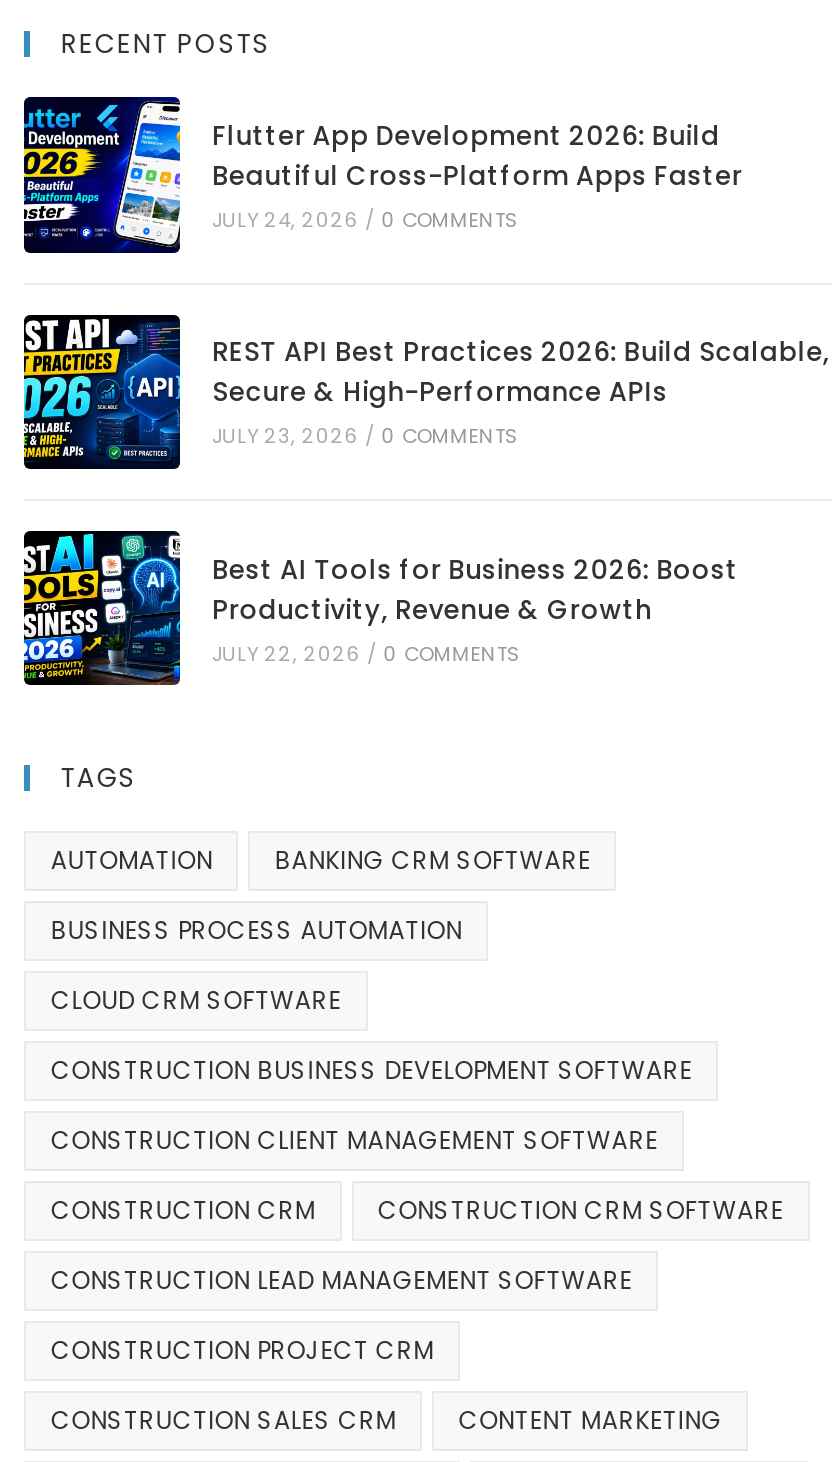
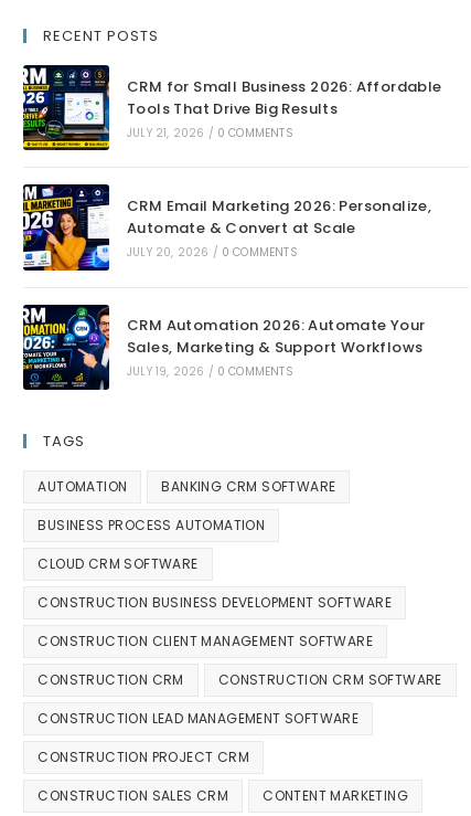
- [image]
- Flutter App Development 2026: Build
- Beautiful Cross-Platform Apps Faster
- JULY 24, 2026 / 0 COMMENTS
+ [image]
+ CRM for Small Business 2026: Affordable
+ Tools That Drive Big Results
+ JULY 21, 2026 / 0 COMMENTS

- [image]
- REST API Best Practices 2026: Build Scalable,
- Secure & High-Performance APIs
- JULY 23, 2026 / 0 COMMENTS
+ [image]
+ CRM Email Marketing 2026: Personalize,
+ Automate & Convert at Scale
+ JULY 20, 2026 / 0 COMMENTS

- [image]
- Best AI Tools for Business 2026: Boost
- Productivity, Revenue & Growth
- JULY 22, 2026 / 0 COMMENTS
+ [image]
+ CRM Automation 2026: Automate Your
+ Sales, Marketing & Support Workflows
+ JULY 19, 2026 / 0 COMMENTS
